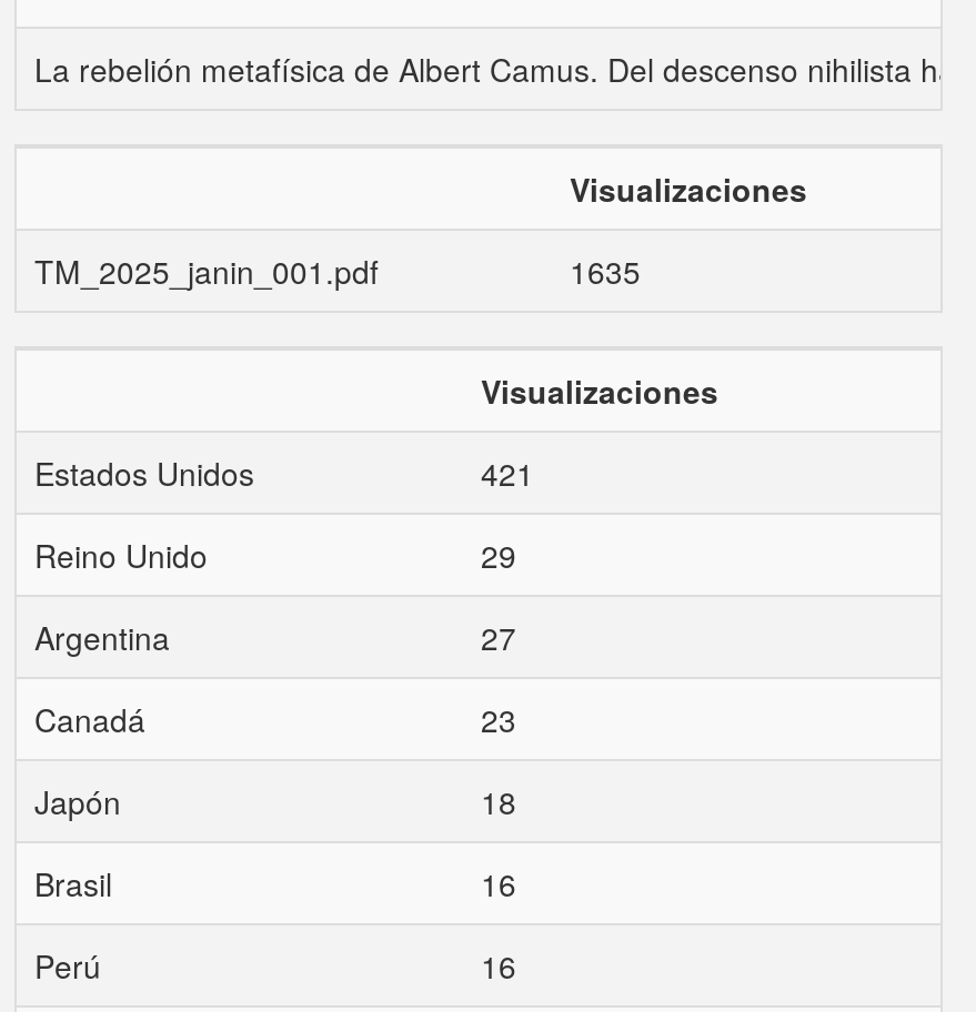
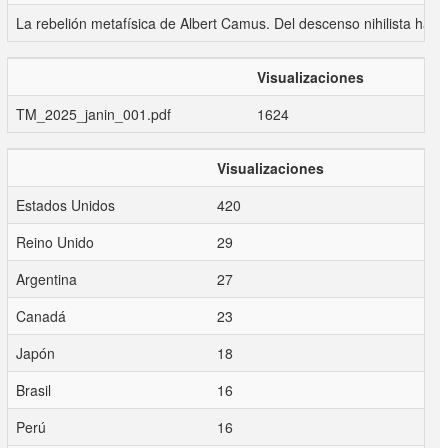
- 1635
+ 1624

- 421
+ 420
